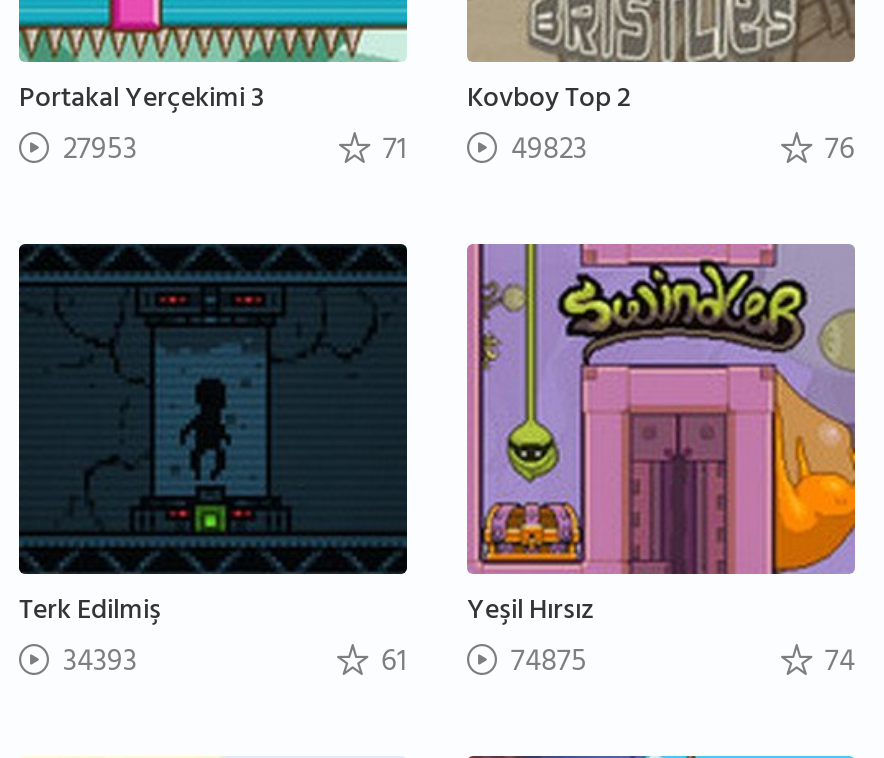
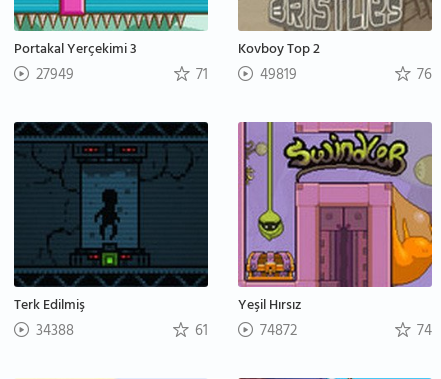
- 27953
+ 27949

- 71 49823
+ 71 49819

- 34393
+ 34388

- 61 74875
+ 61 74872
